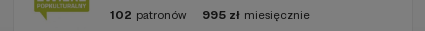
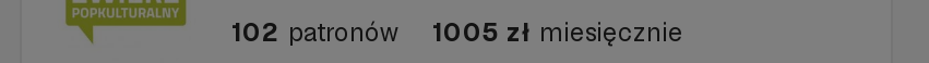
- 995 zł miesięcznie
+ 1005 zł miesięcznie
